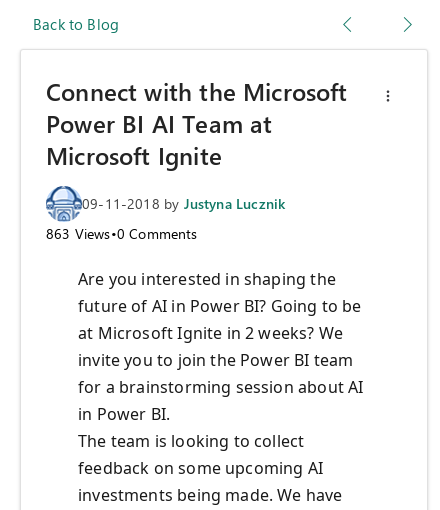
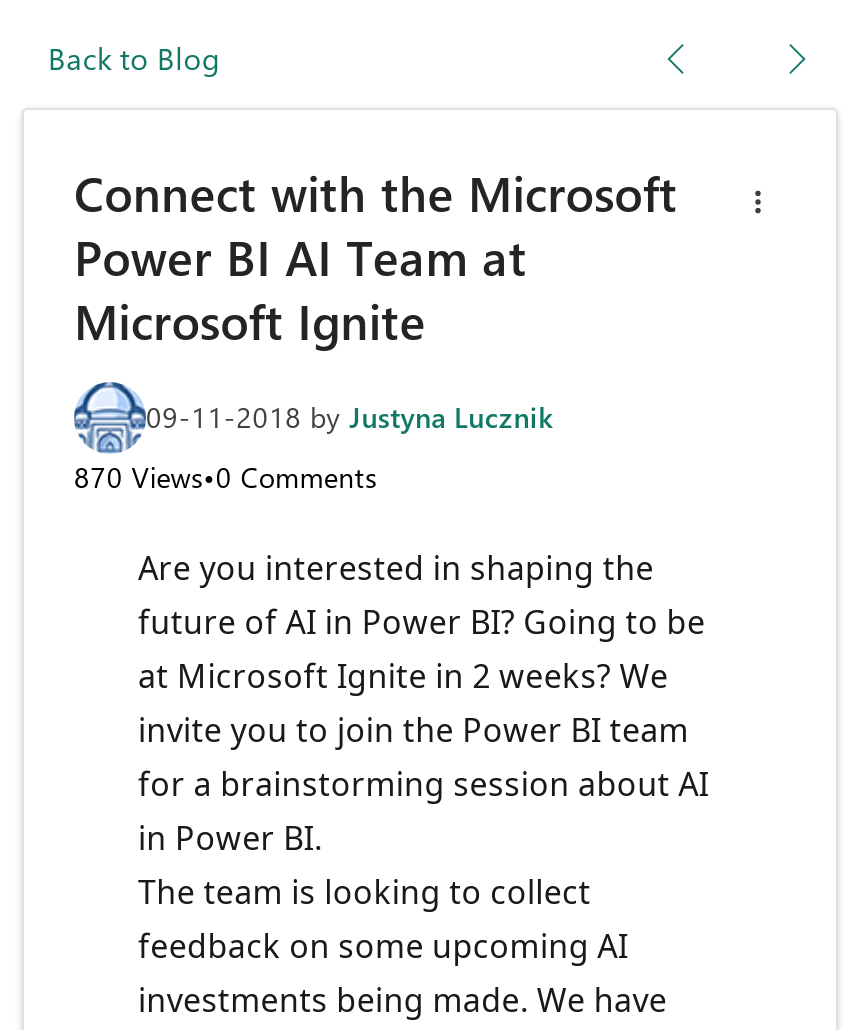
- 863 Views•0 Comments
+ 870 Views•0 Comments
